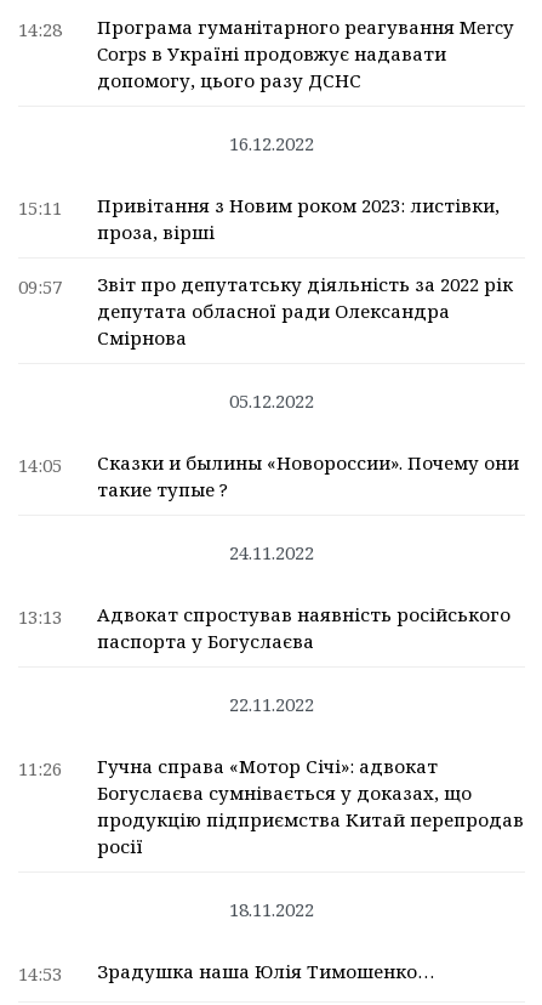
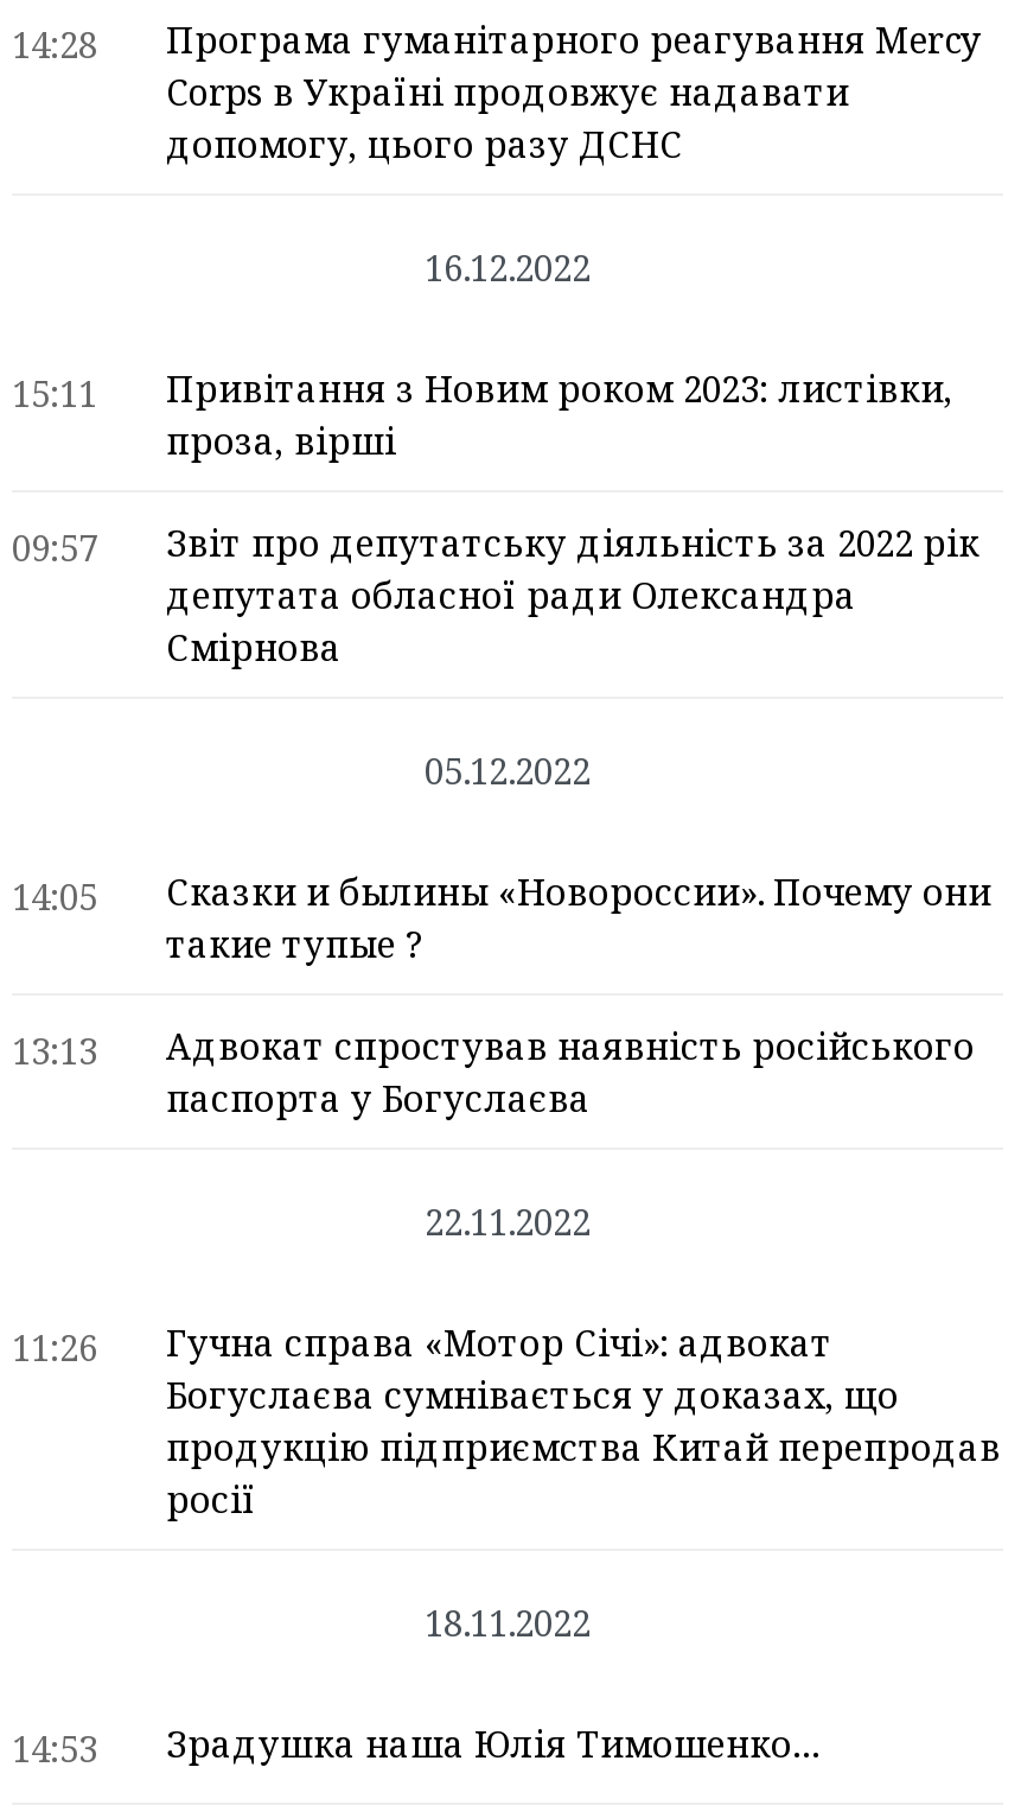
- 24.11.2022
